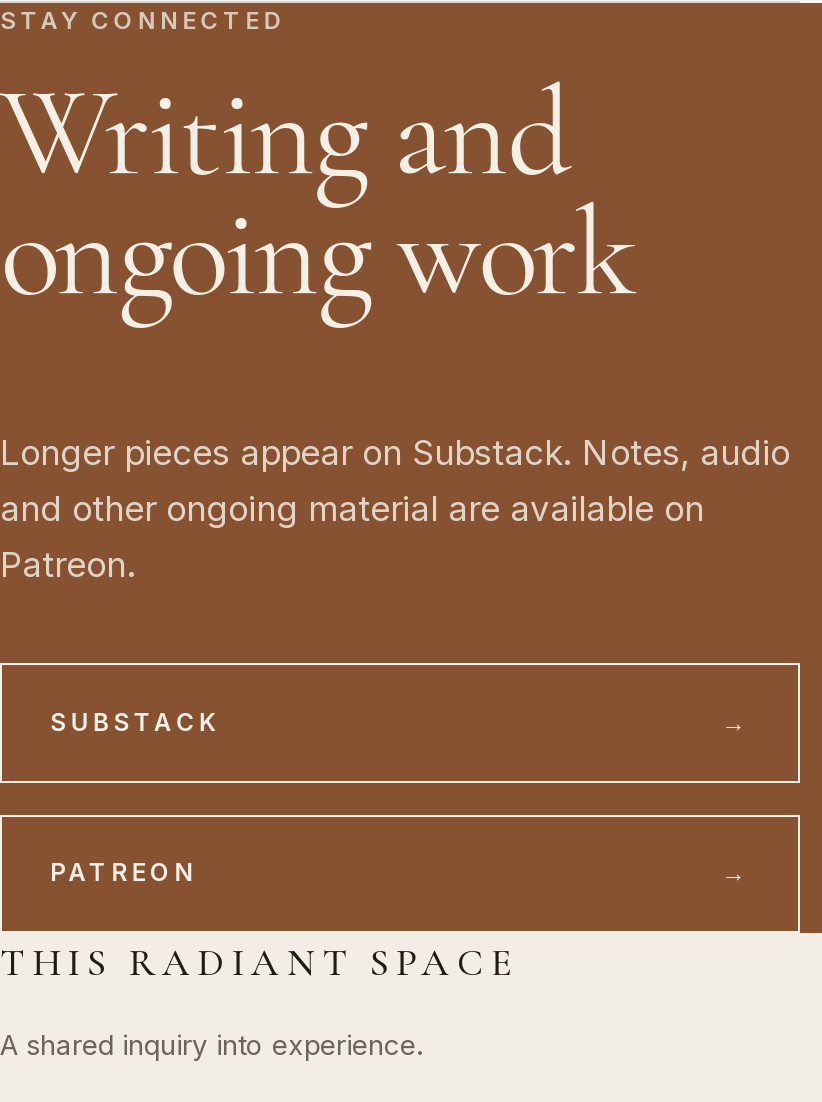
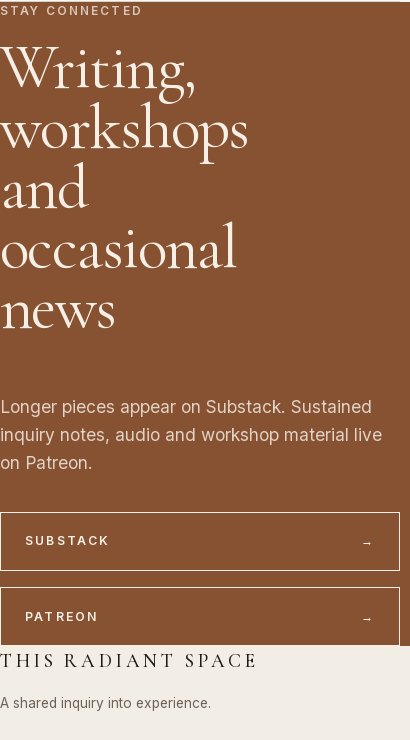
- Writing and
- ongoing work
+ Writing,
+ workshops
+ and
+ occasional
+ news

- Longer pieces appear on Substack. Notes, audio
- and other ongoing material are available on
- Patreon.
+ Longer pieces appear on Substack. Sustained
+ inquiry notes, audio and workshop material live
+ on Patreon.
